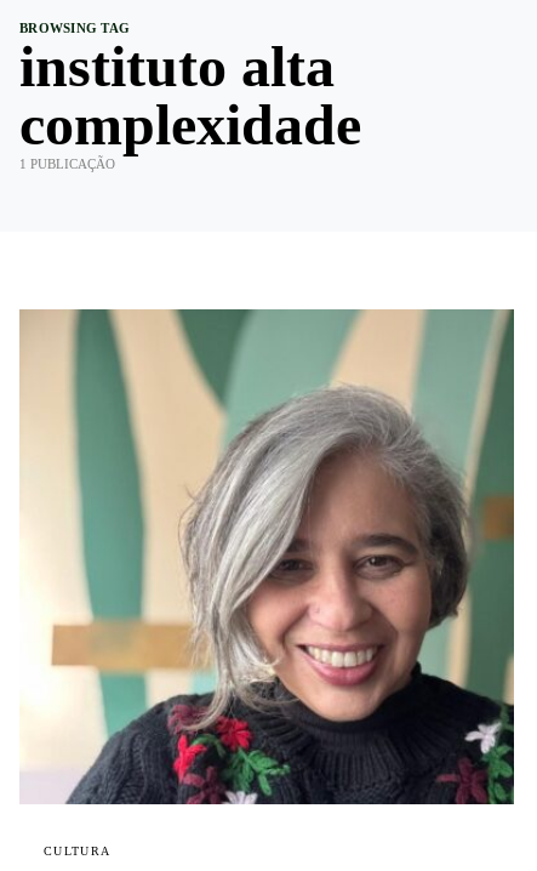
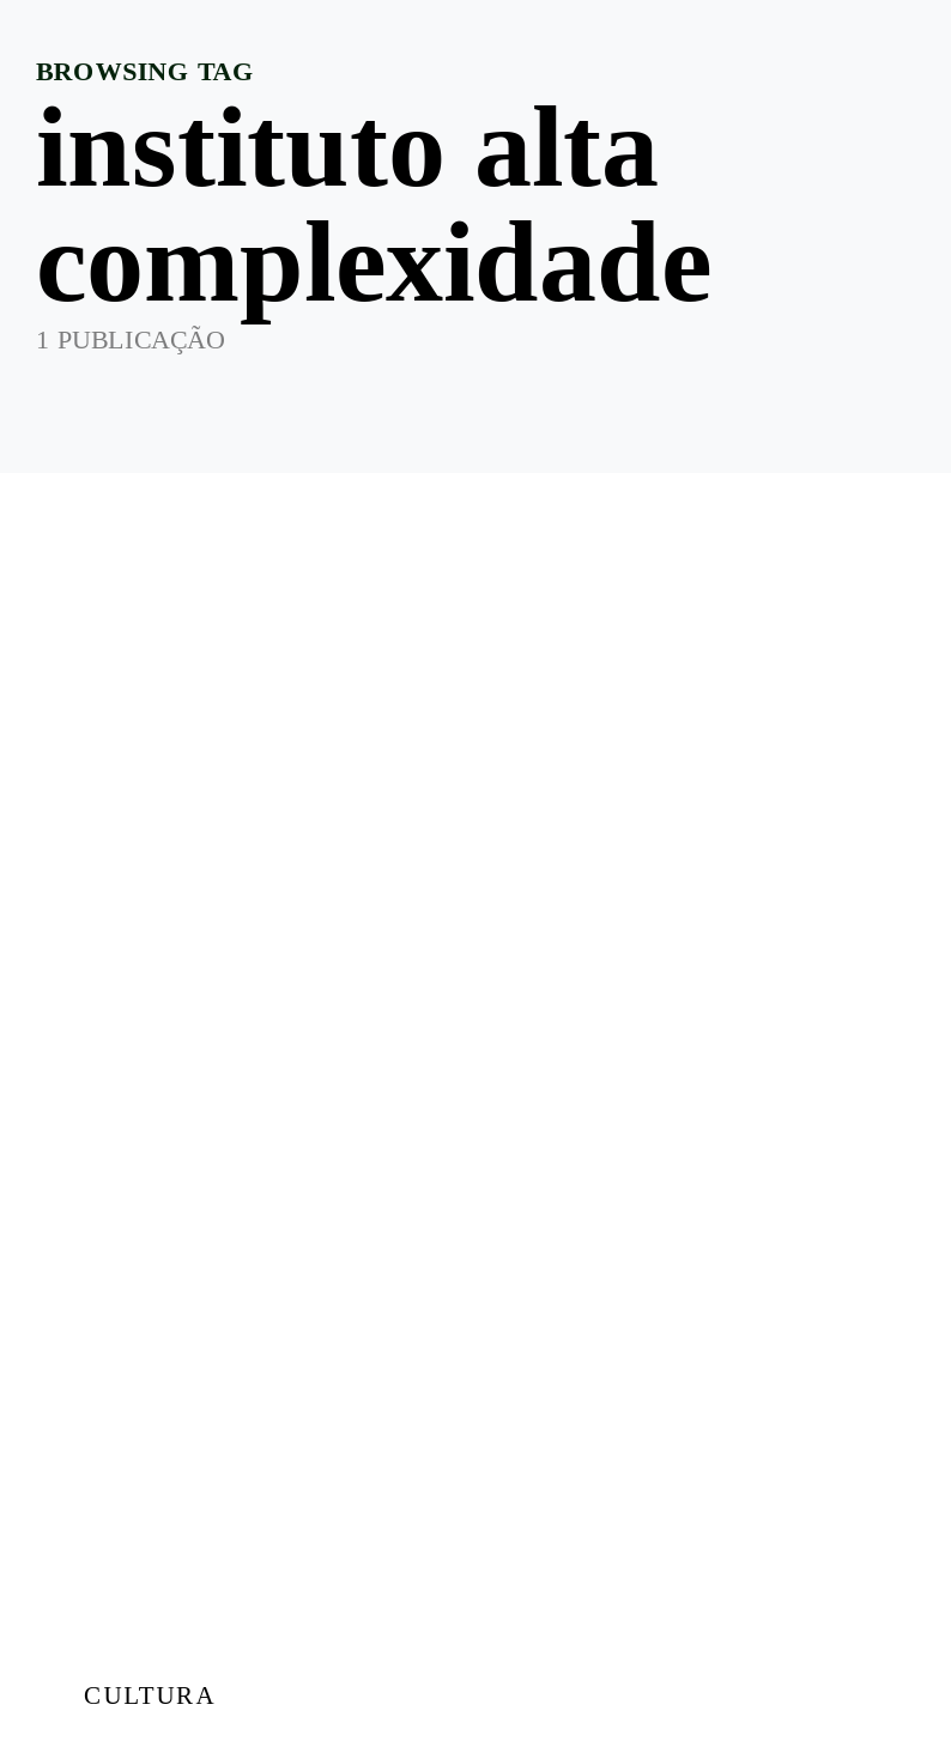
- [image]
